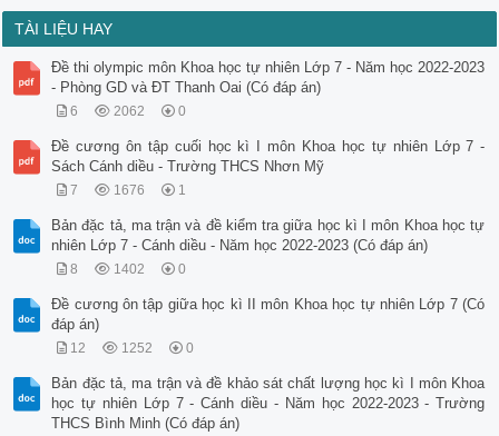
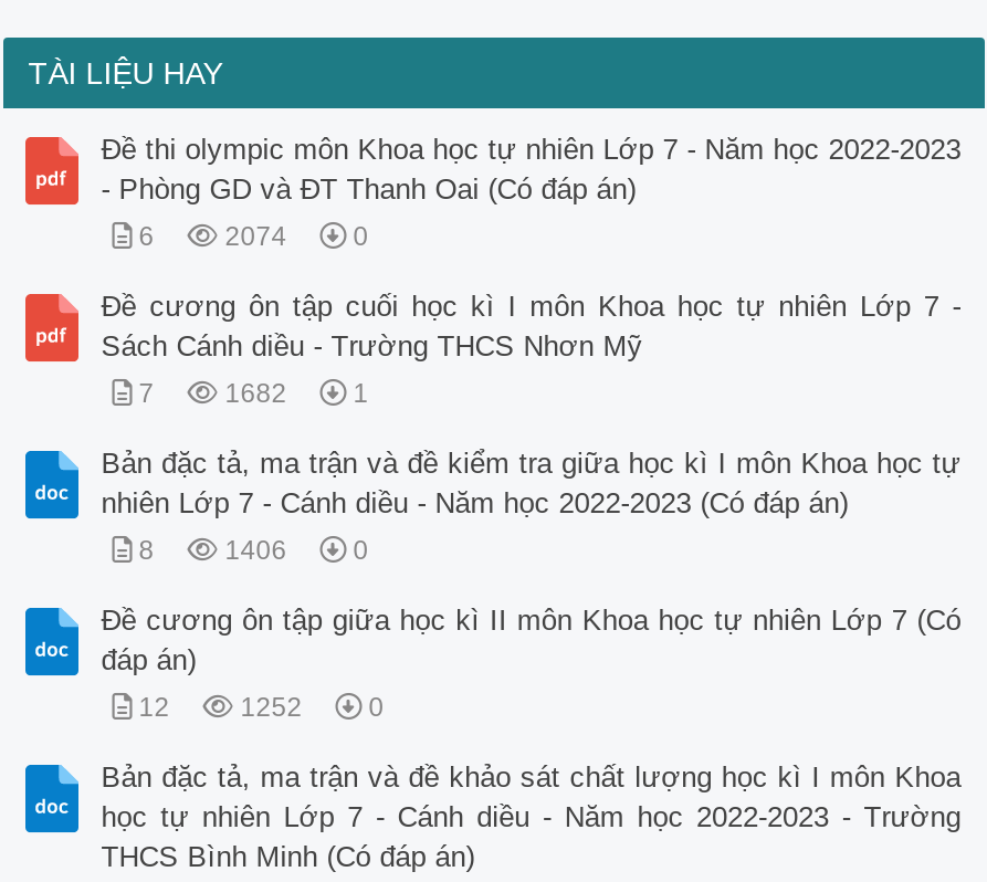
- 2062
+ 2074

- 1676
+ 1682

- 1402
+ 1406
